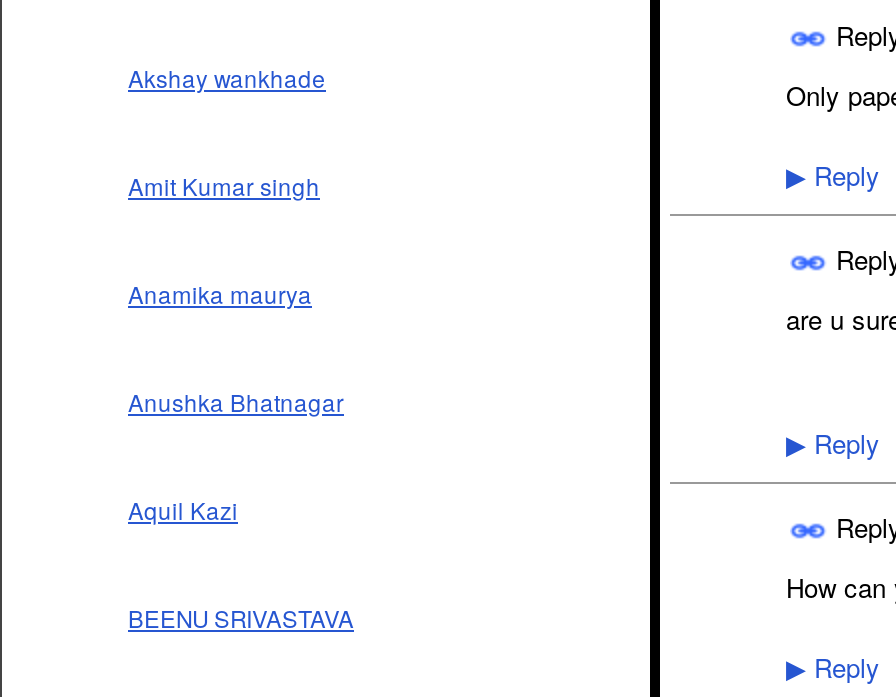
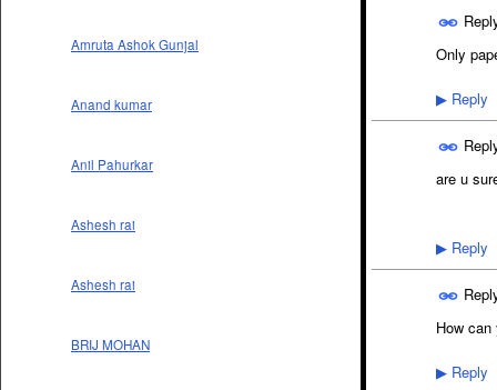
- Akshay wankhade
+ Amruta Ashok Gunjal

- Amit Kumar singh
+ Anand kumar

- Anamika maurya
+ Anil Pahurkar

- Anushka Bhatnagar
+ Ashesh rai

- Aquil Kazi
+ Ashesh rai

- BEENU SRIVASTAVA
+ BRIJ MOHAN
